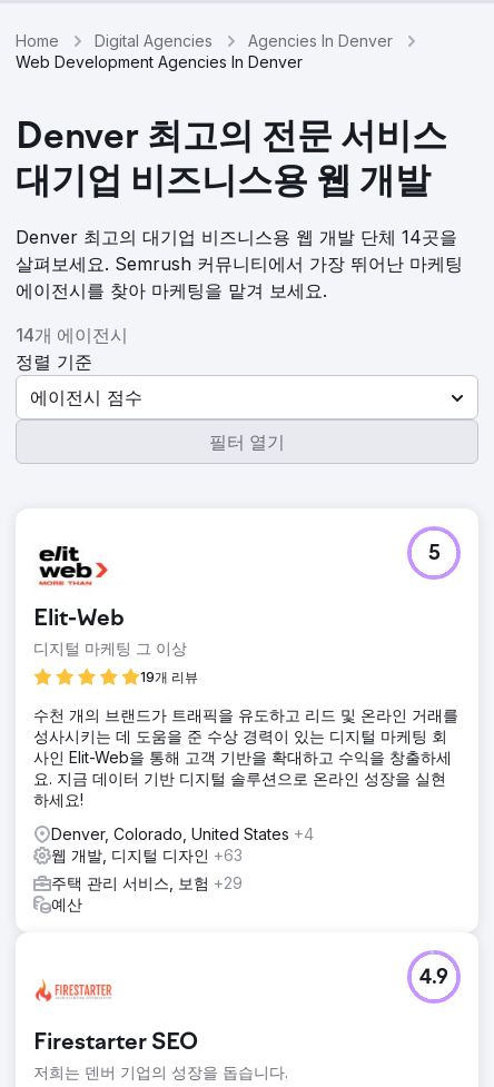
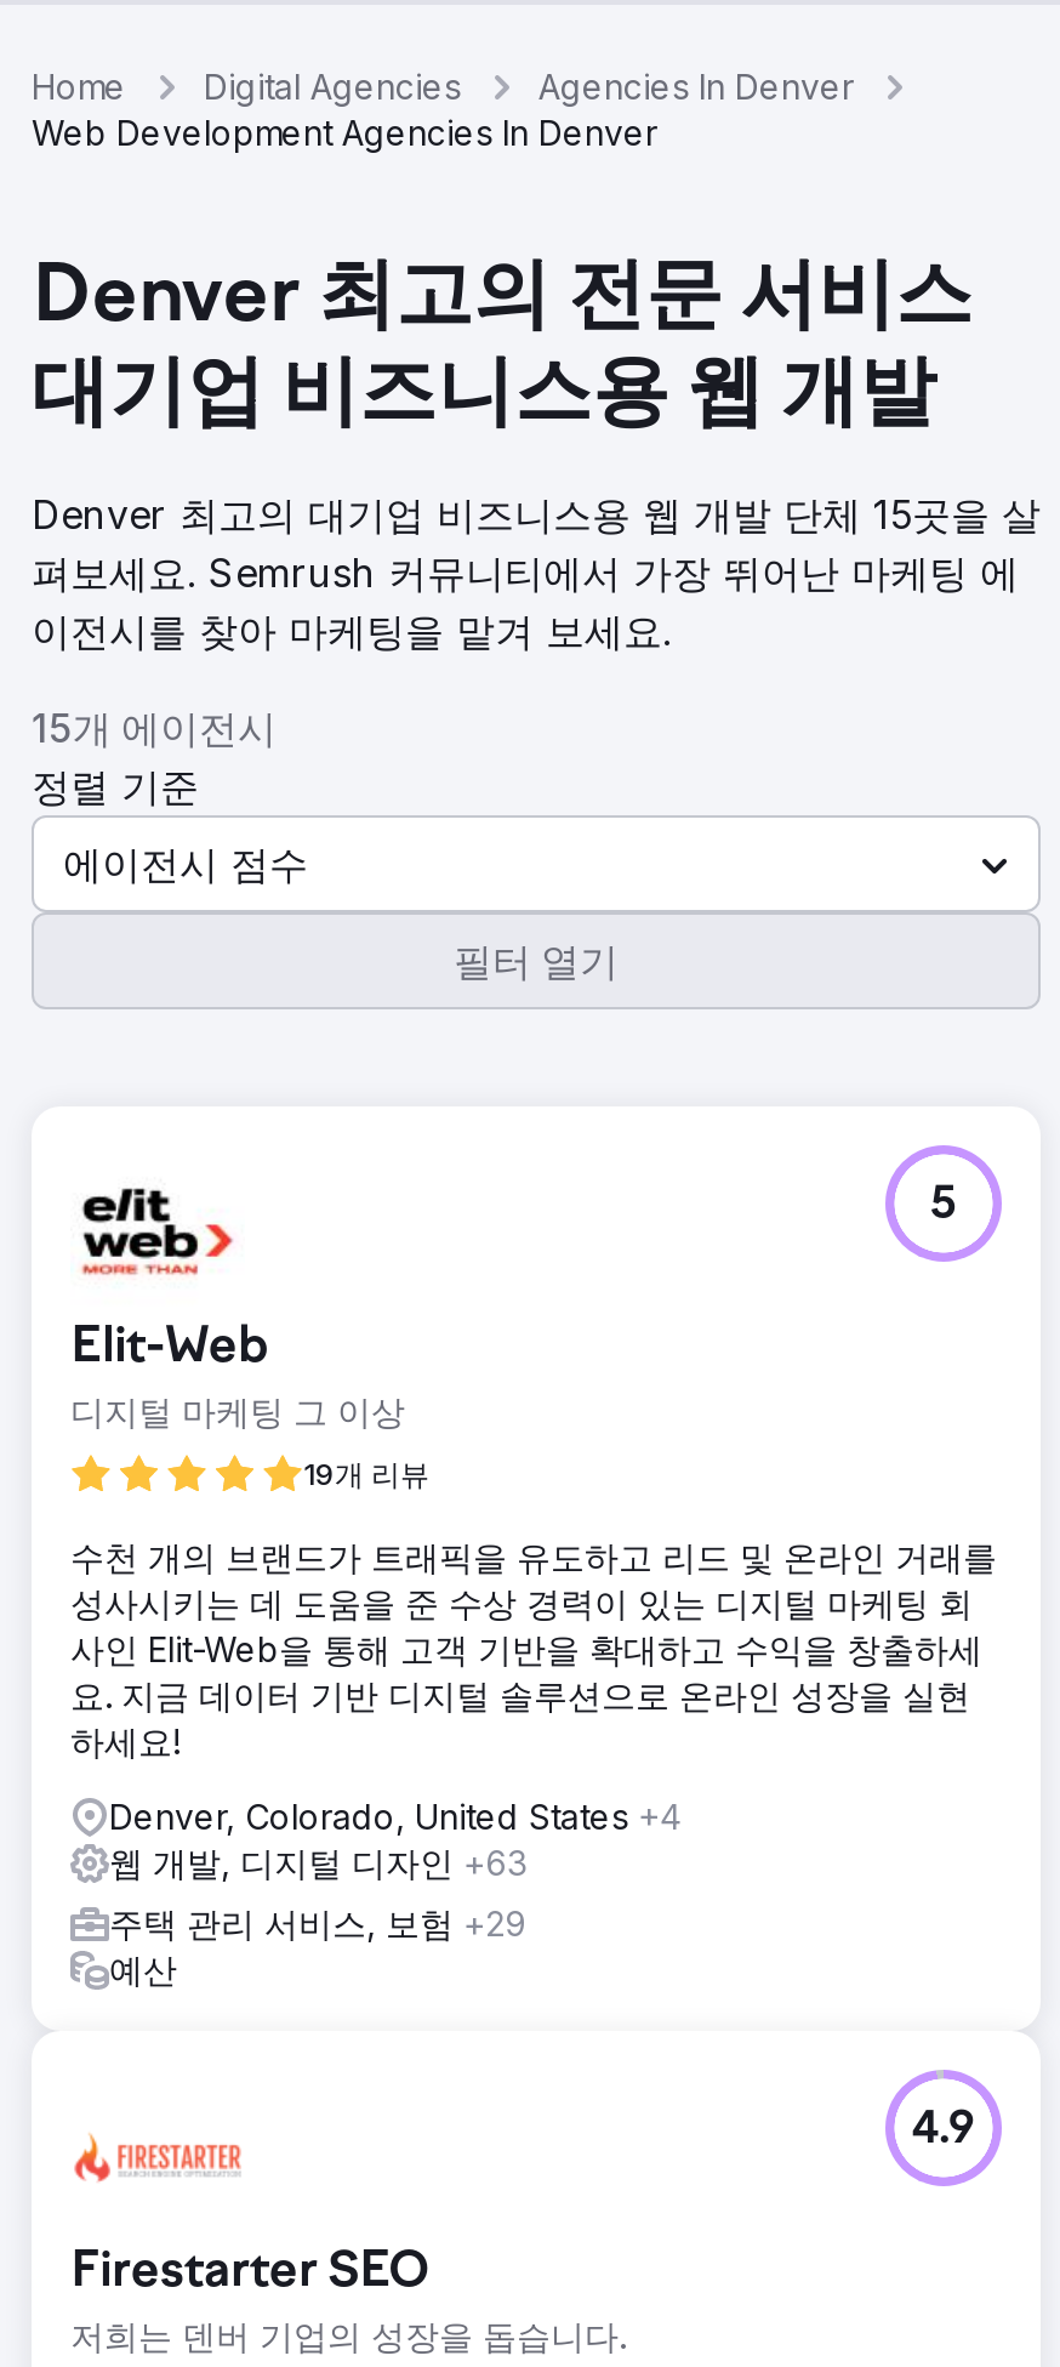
- Denver 최고의 대기업 비즈니스용 웹 개발 단체 14곳을
- 살펴보세요. Semrush 커뮤니티에서 가장 뛰어난 마케팅
- 에이전시를 찾아 마케팅을 맡겨 보세요.
+ Denver 최고의 대기업 비즈니스용 웹 개발 단체 15곳을 살
+ 펴보세요. Semrush 커뮤니티에서 가장 뛰어난 마케팅 에
+ 이전시를 찾아 마케팅을 맡겨 보세요.

- 14개 에이전시
+ 15개 에이전시
